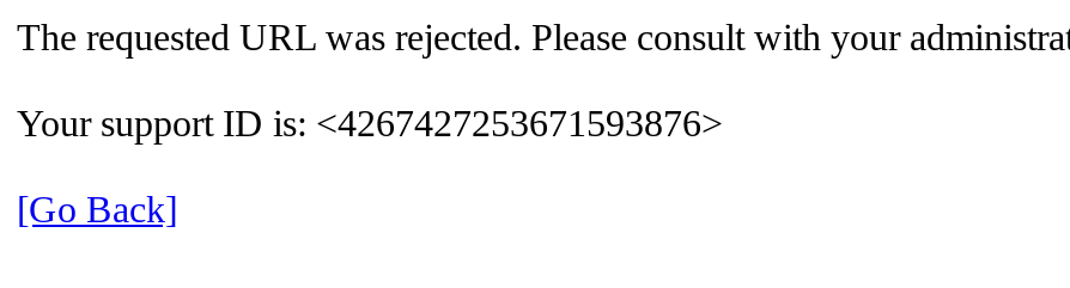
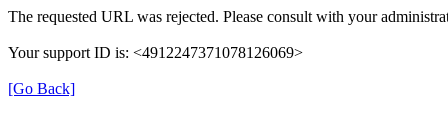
- Your support ID is: <4267427253671593876>
+ Your support ID is: <4912247371078126069>
